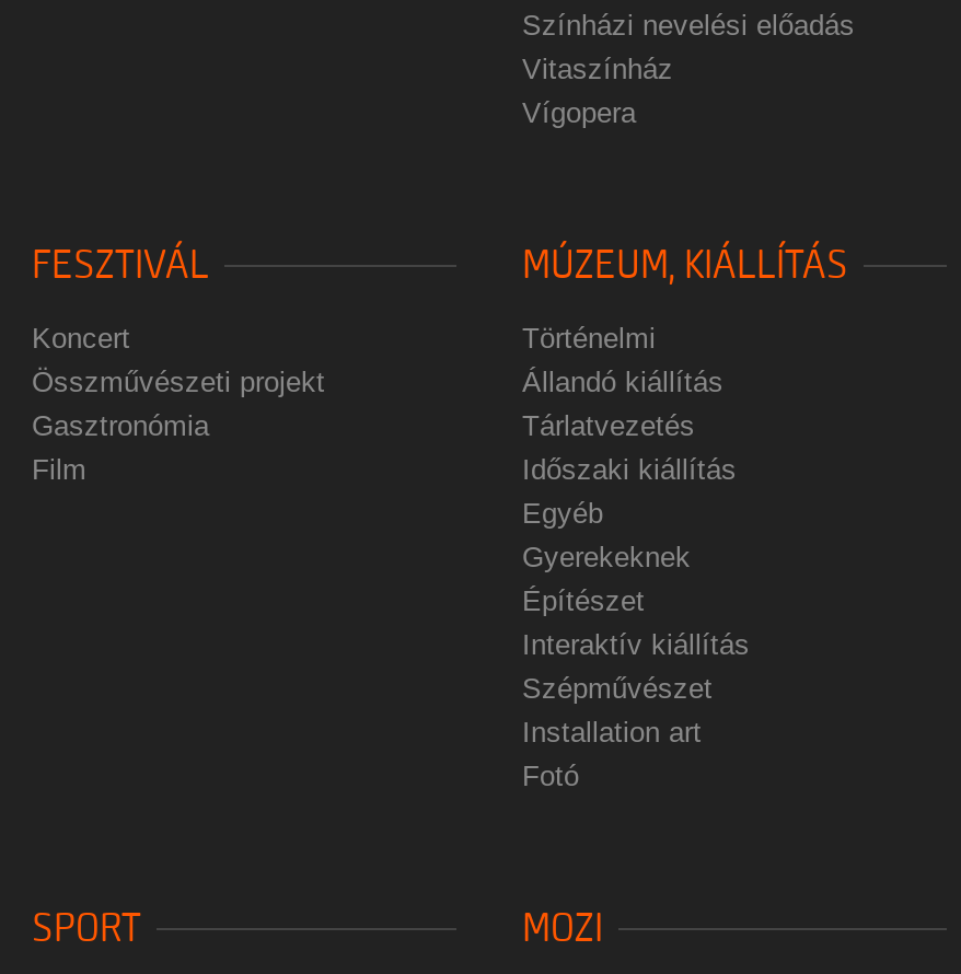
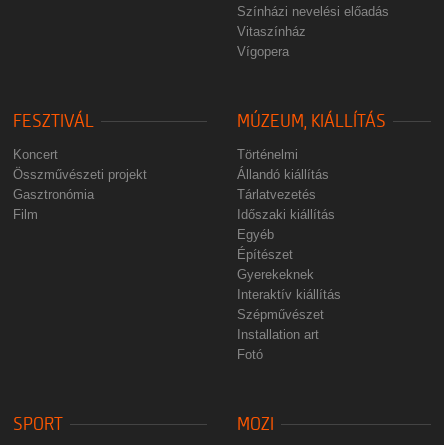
moved down: Gyerekeknek

moved up: Építészet
